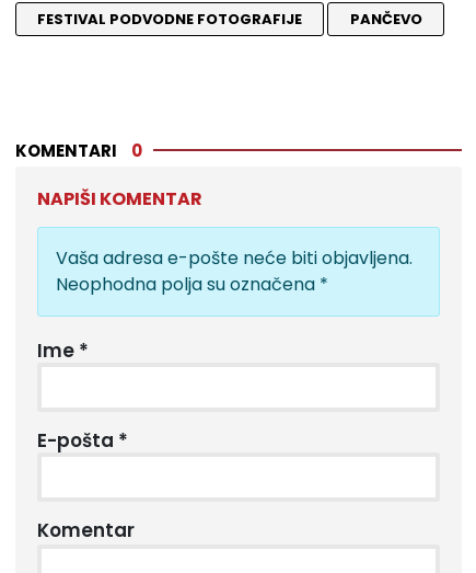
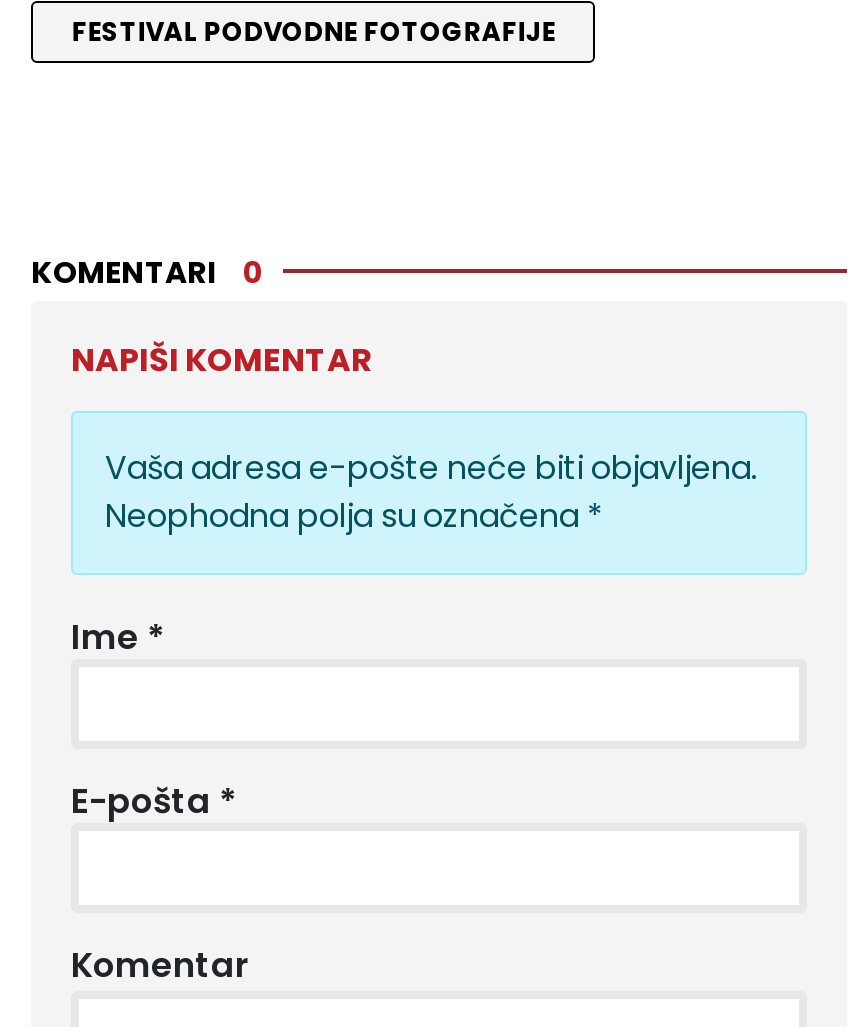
- PANČEVO
